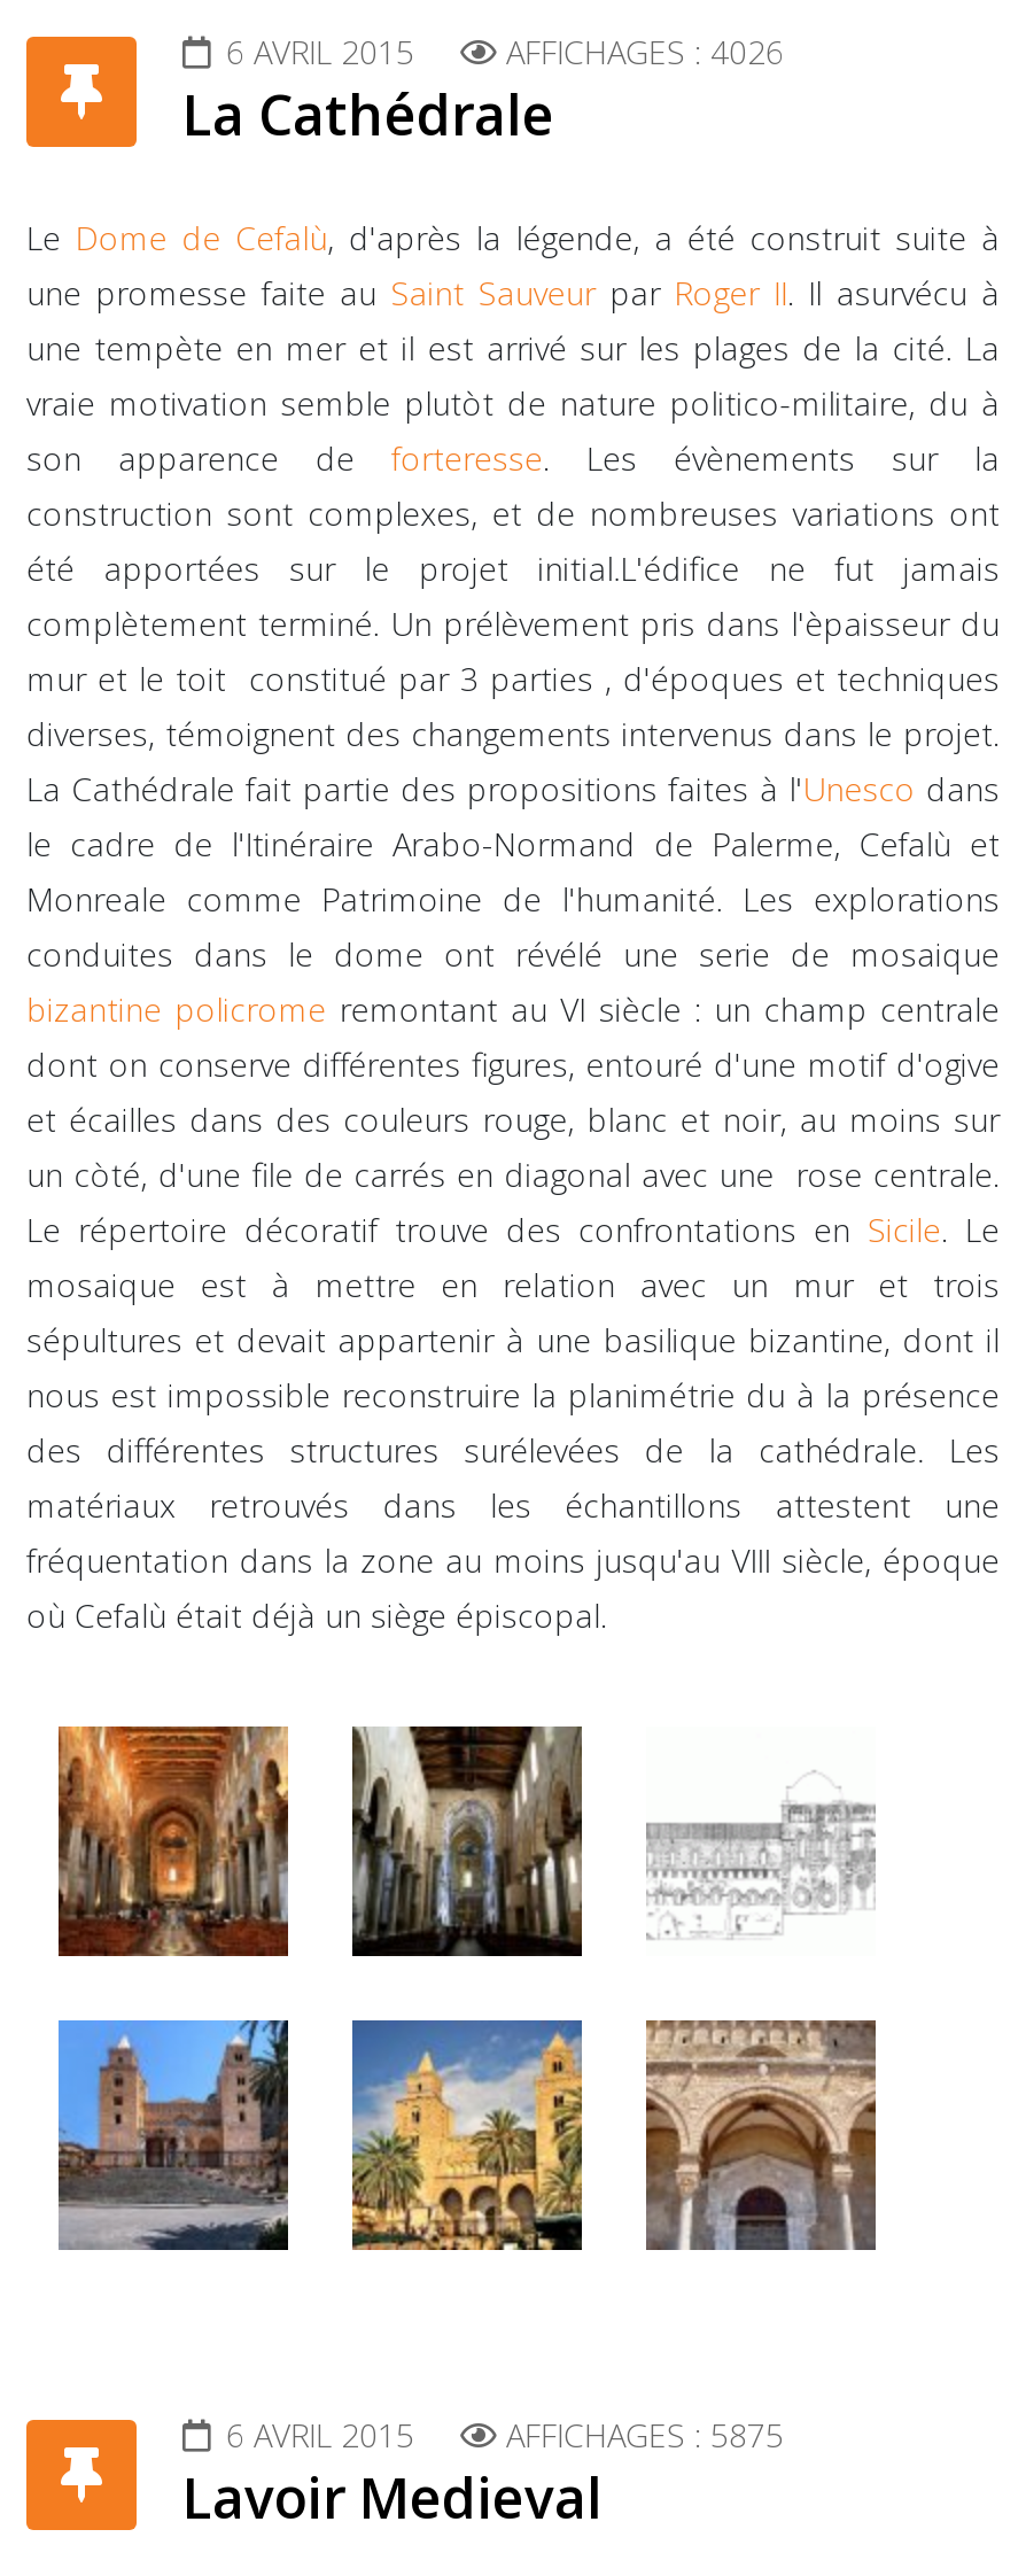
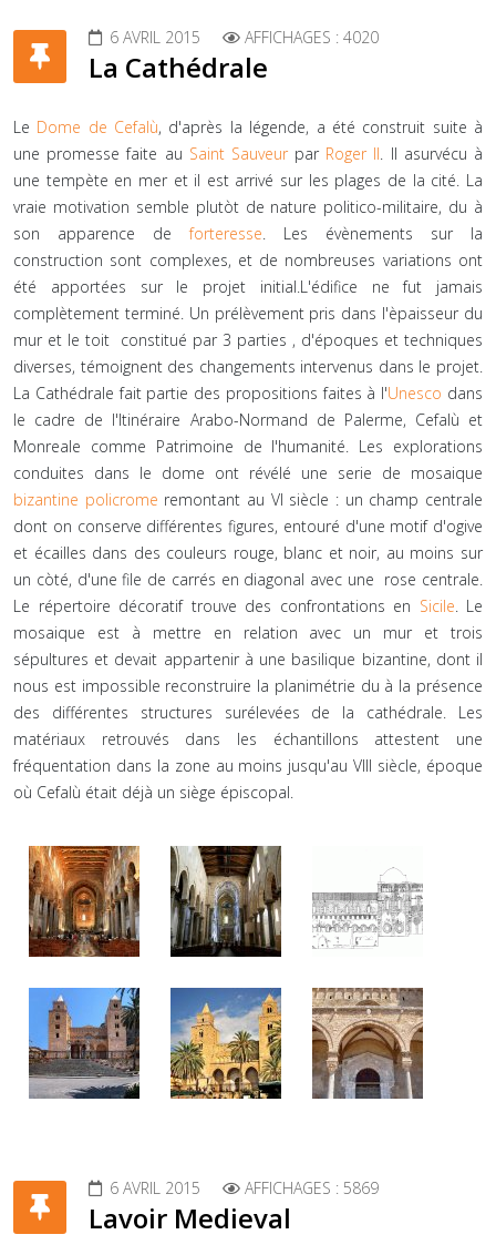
- AFFICHAGES : 4026
+ AFFICHAGES : 4020

- AFFICHAGES : 5875
+ AFFICHAGES : 5869
